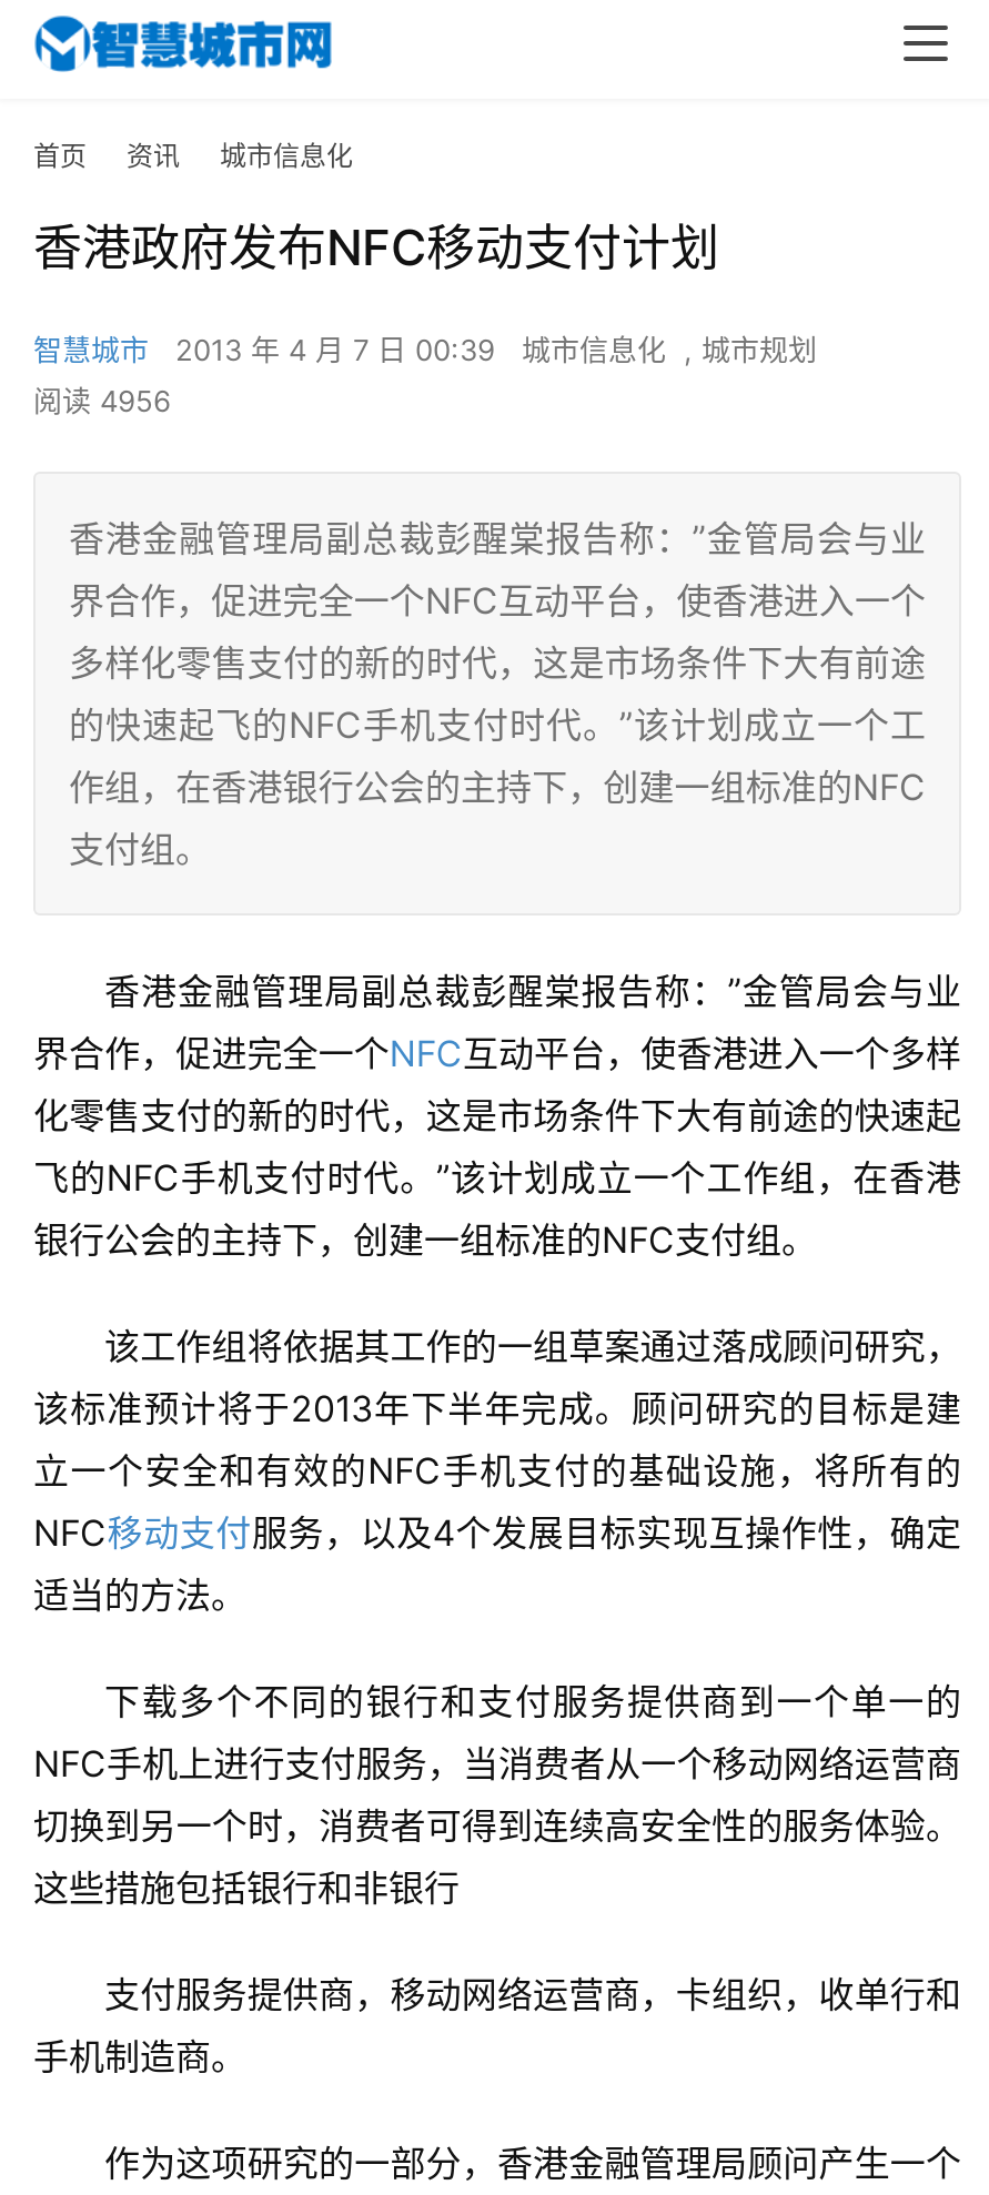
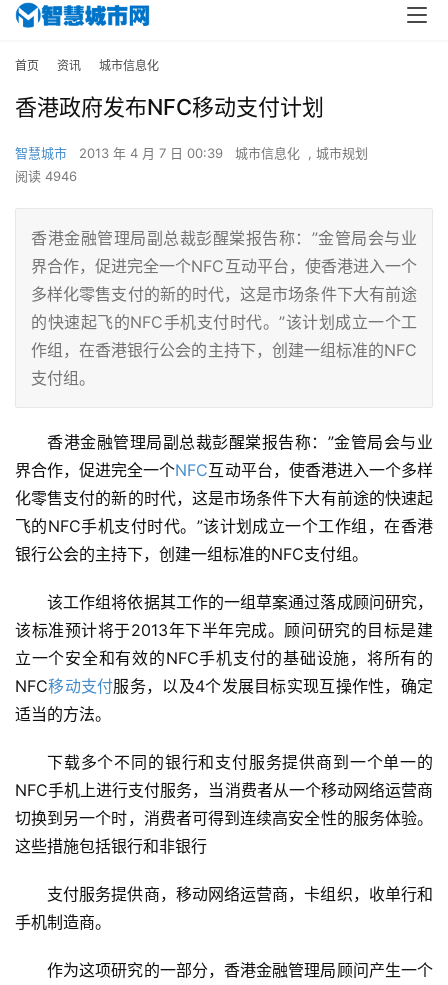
- 阅读 4956
+ 阅读 4946
